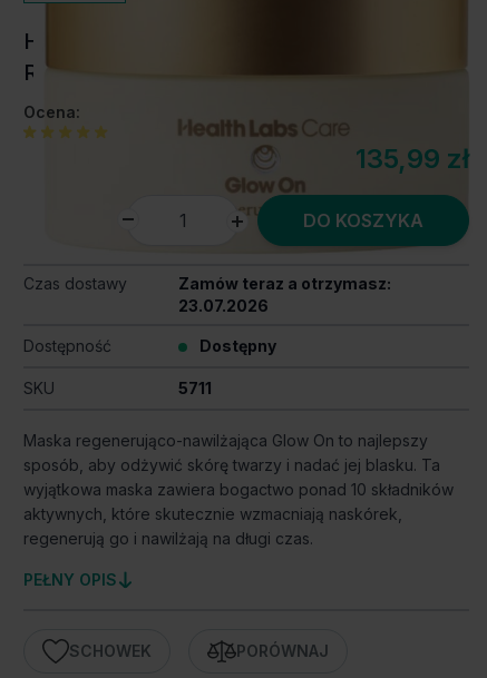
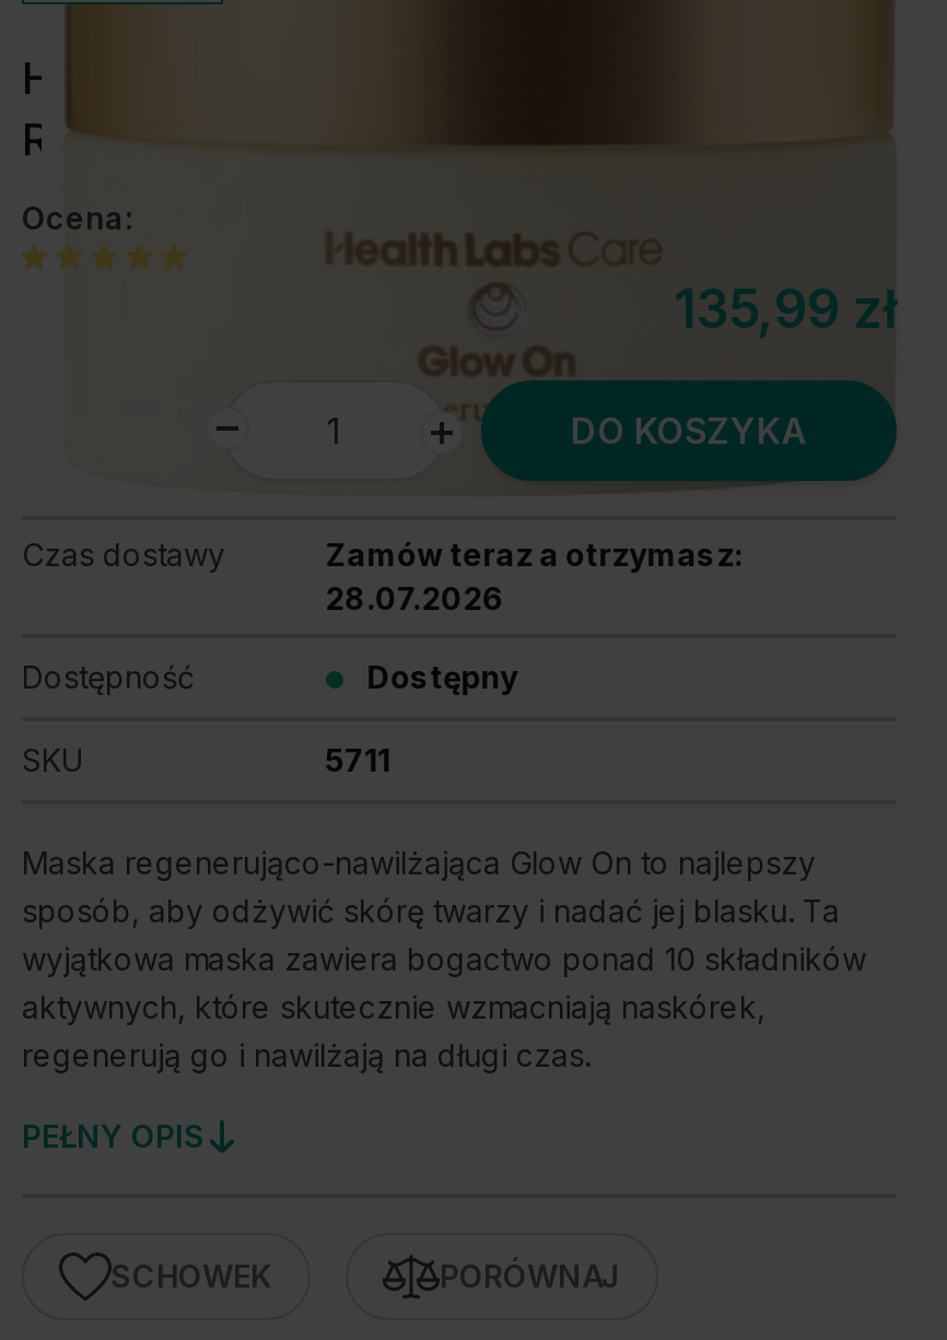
- 23.07.2026
+ 28.07.2026
